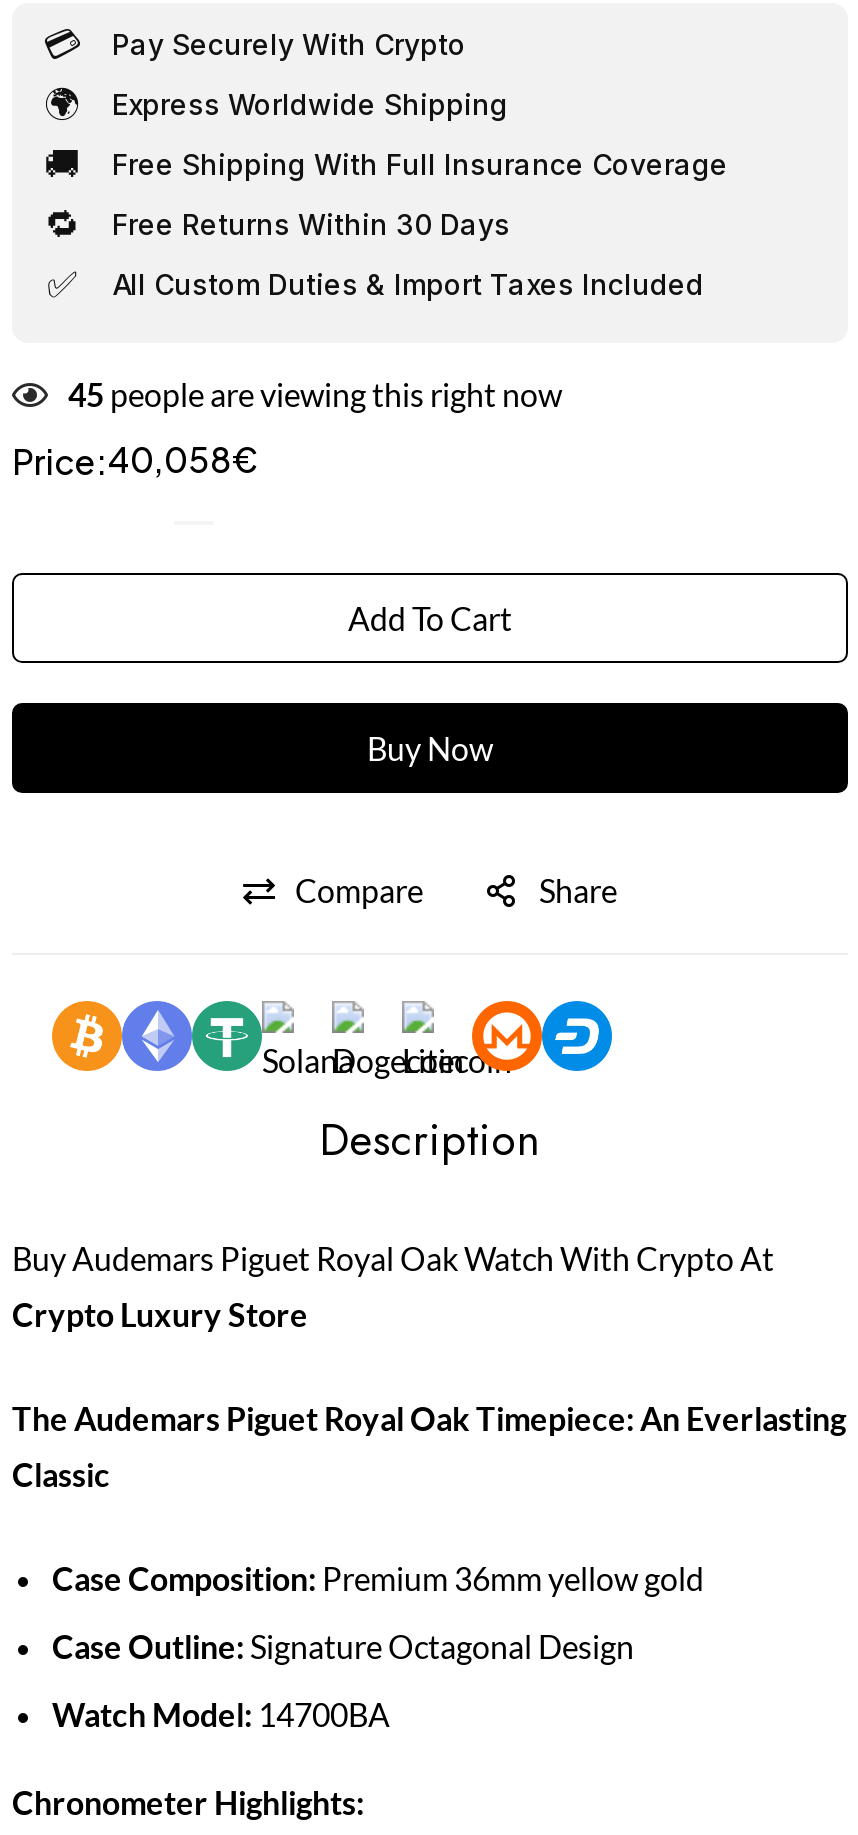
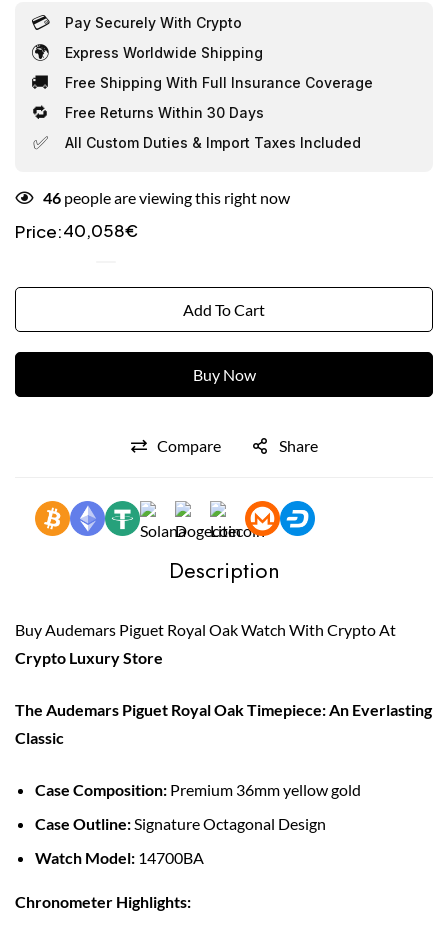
- 45 people are viewing this right now
+ 46 people are viewing this right now
